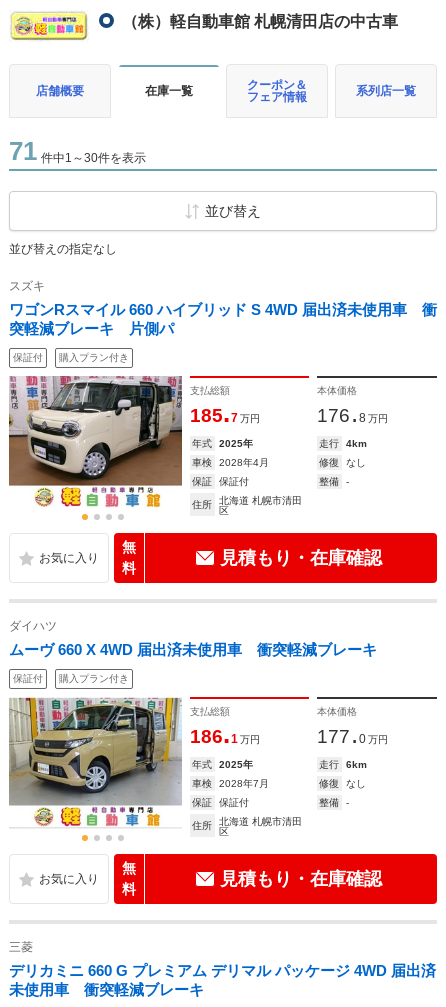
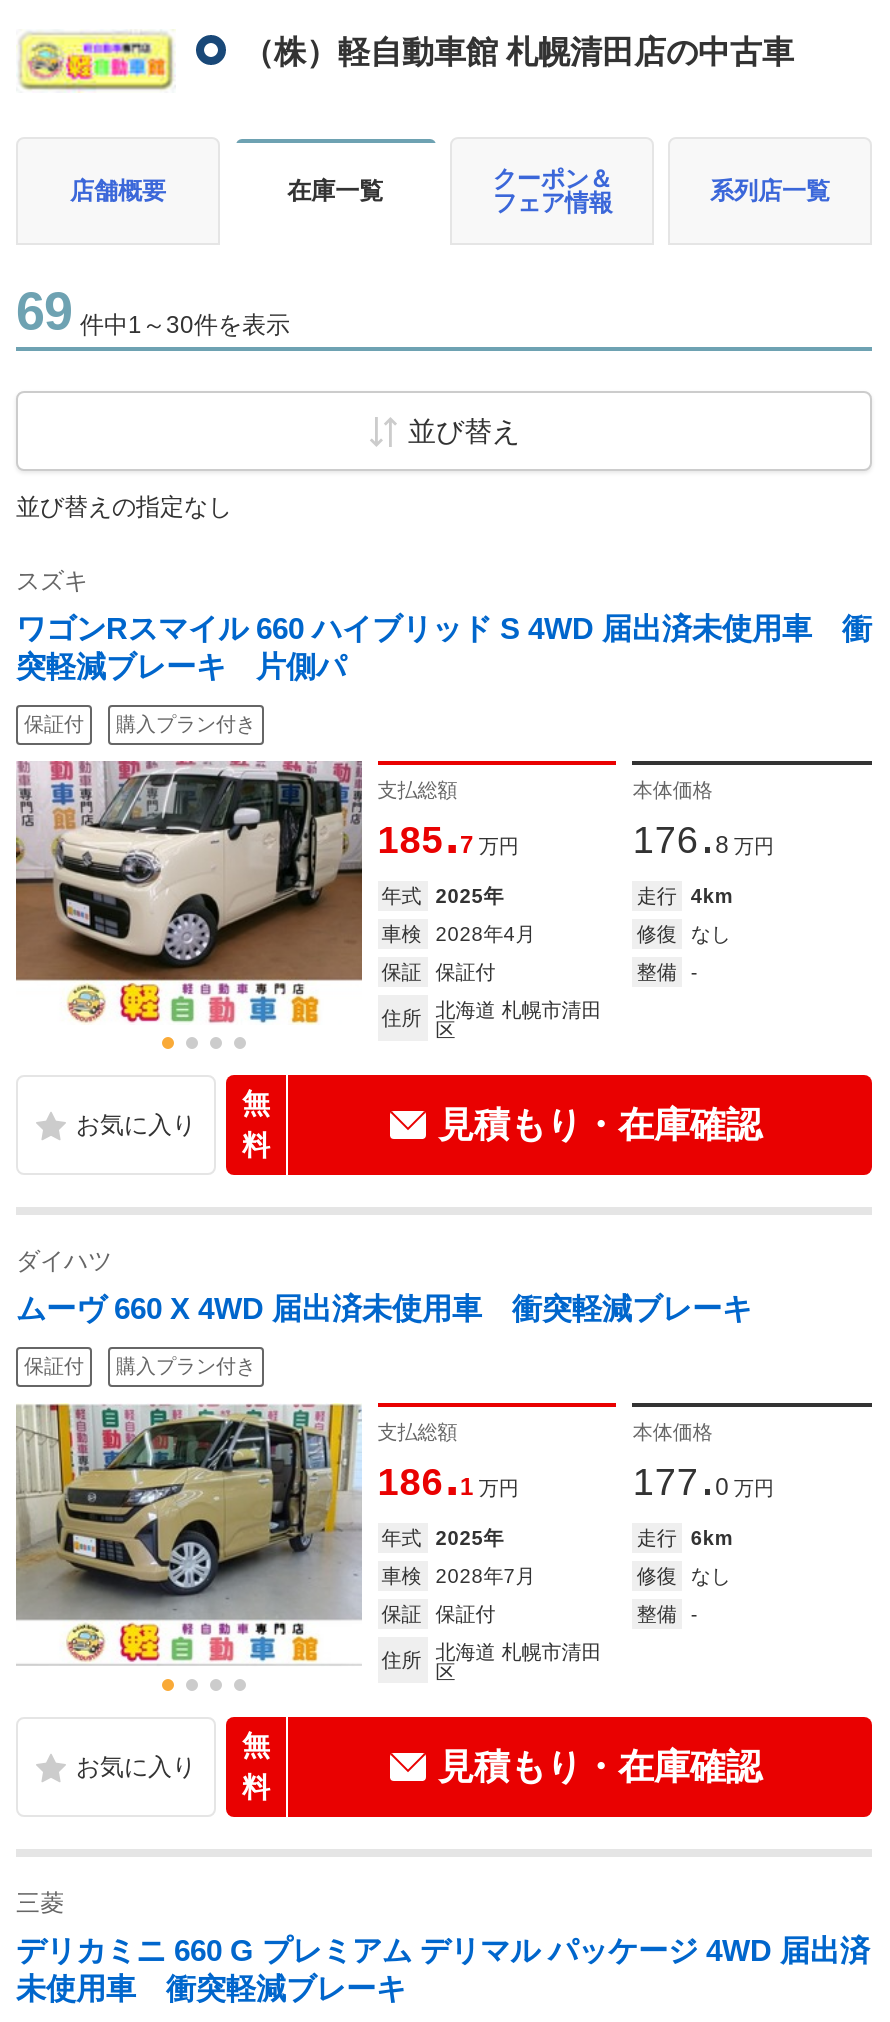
- 71 件中1～30件を表示
+ 69 件中1～30件を表示
